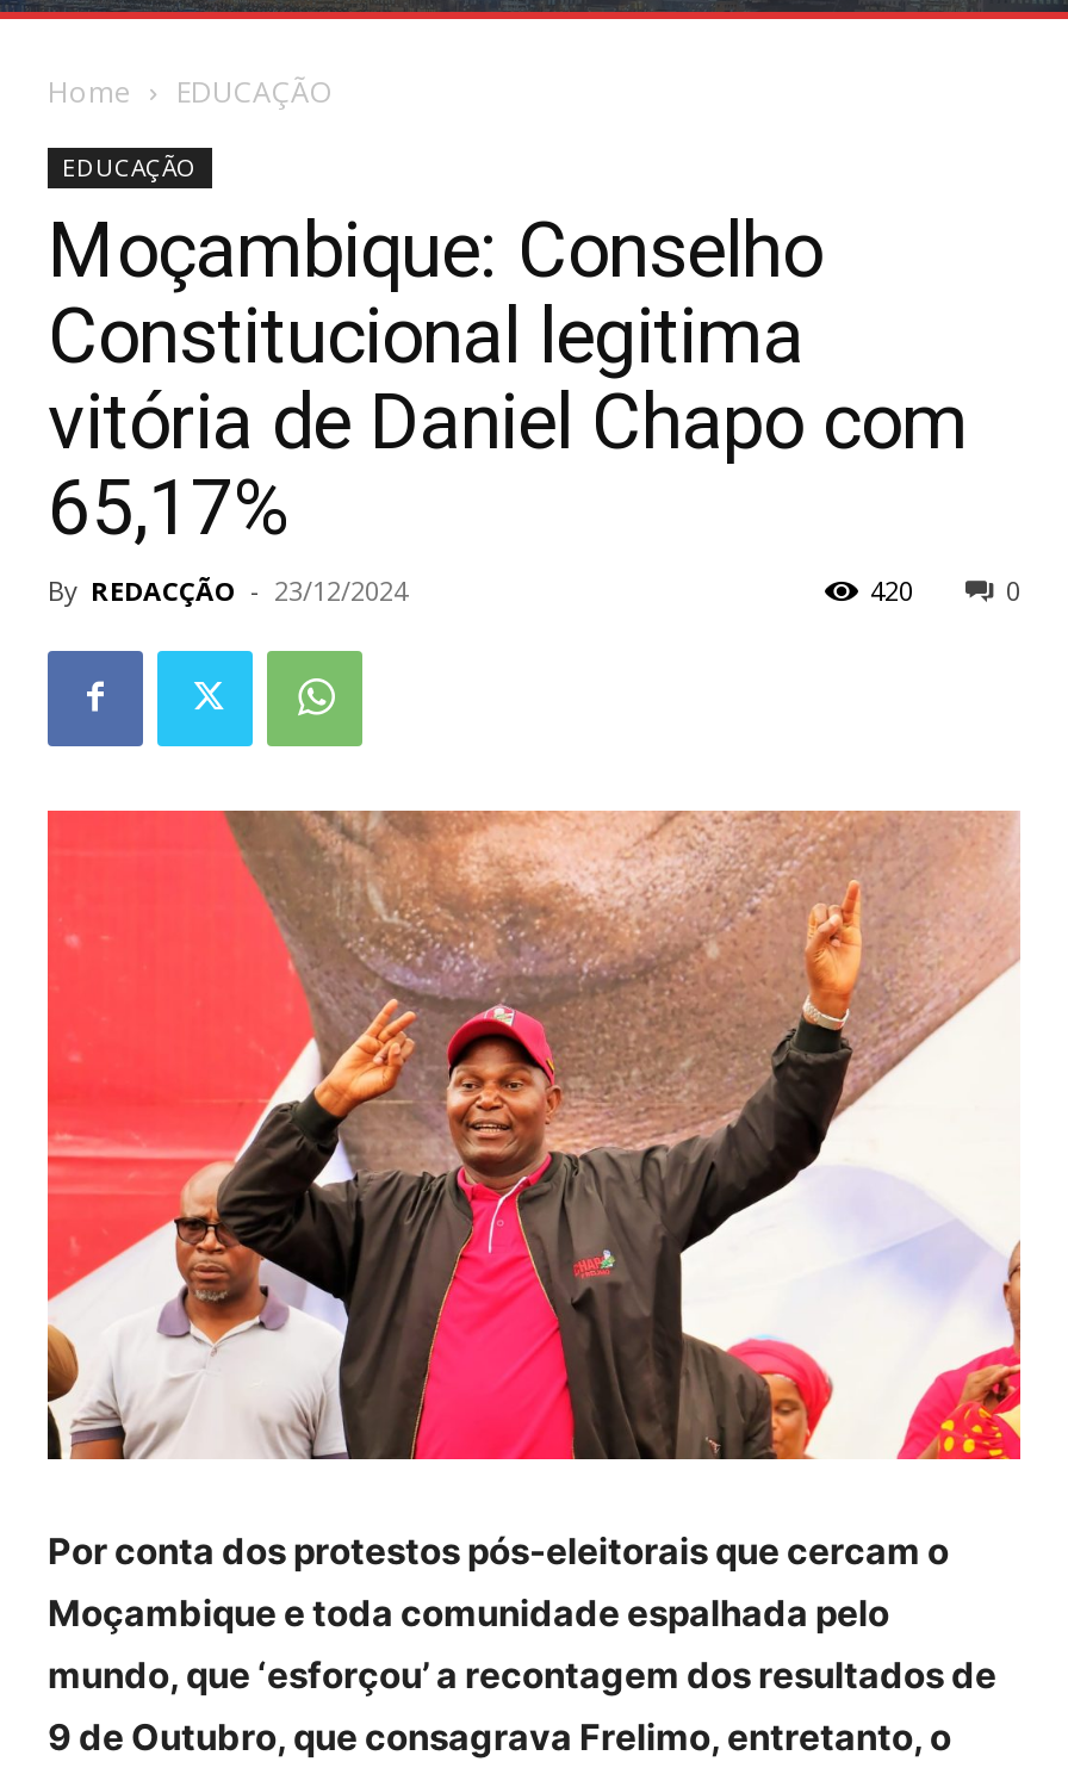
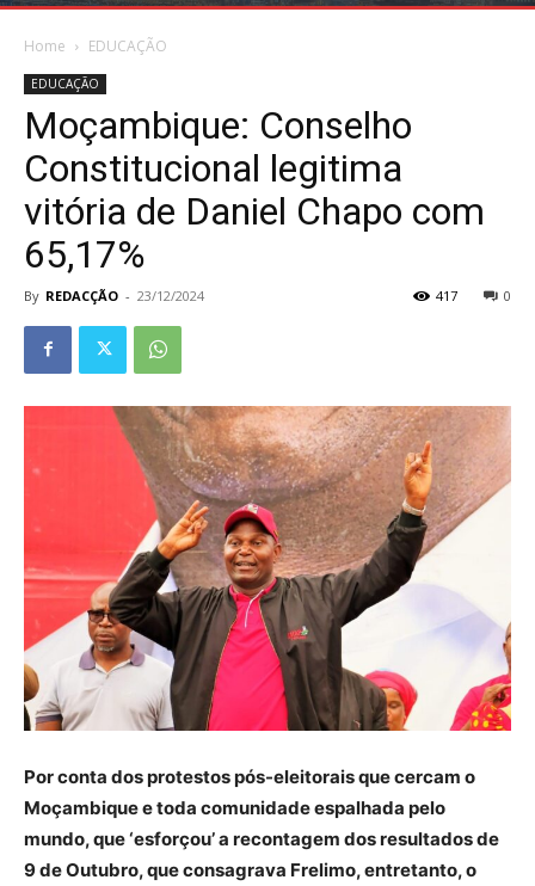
- 420
+ 417
